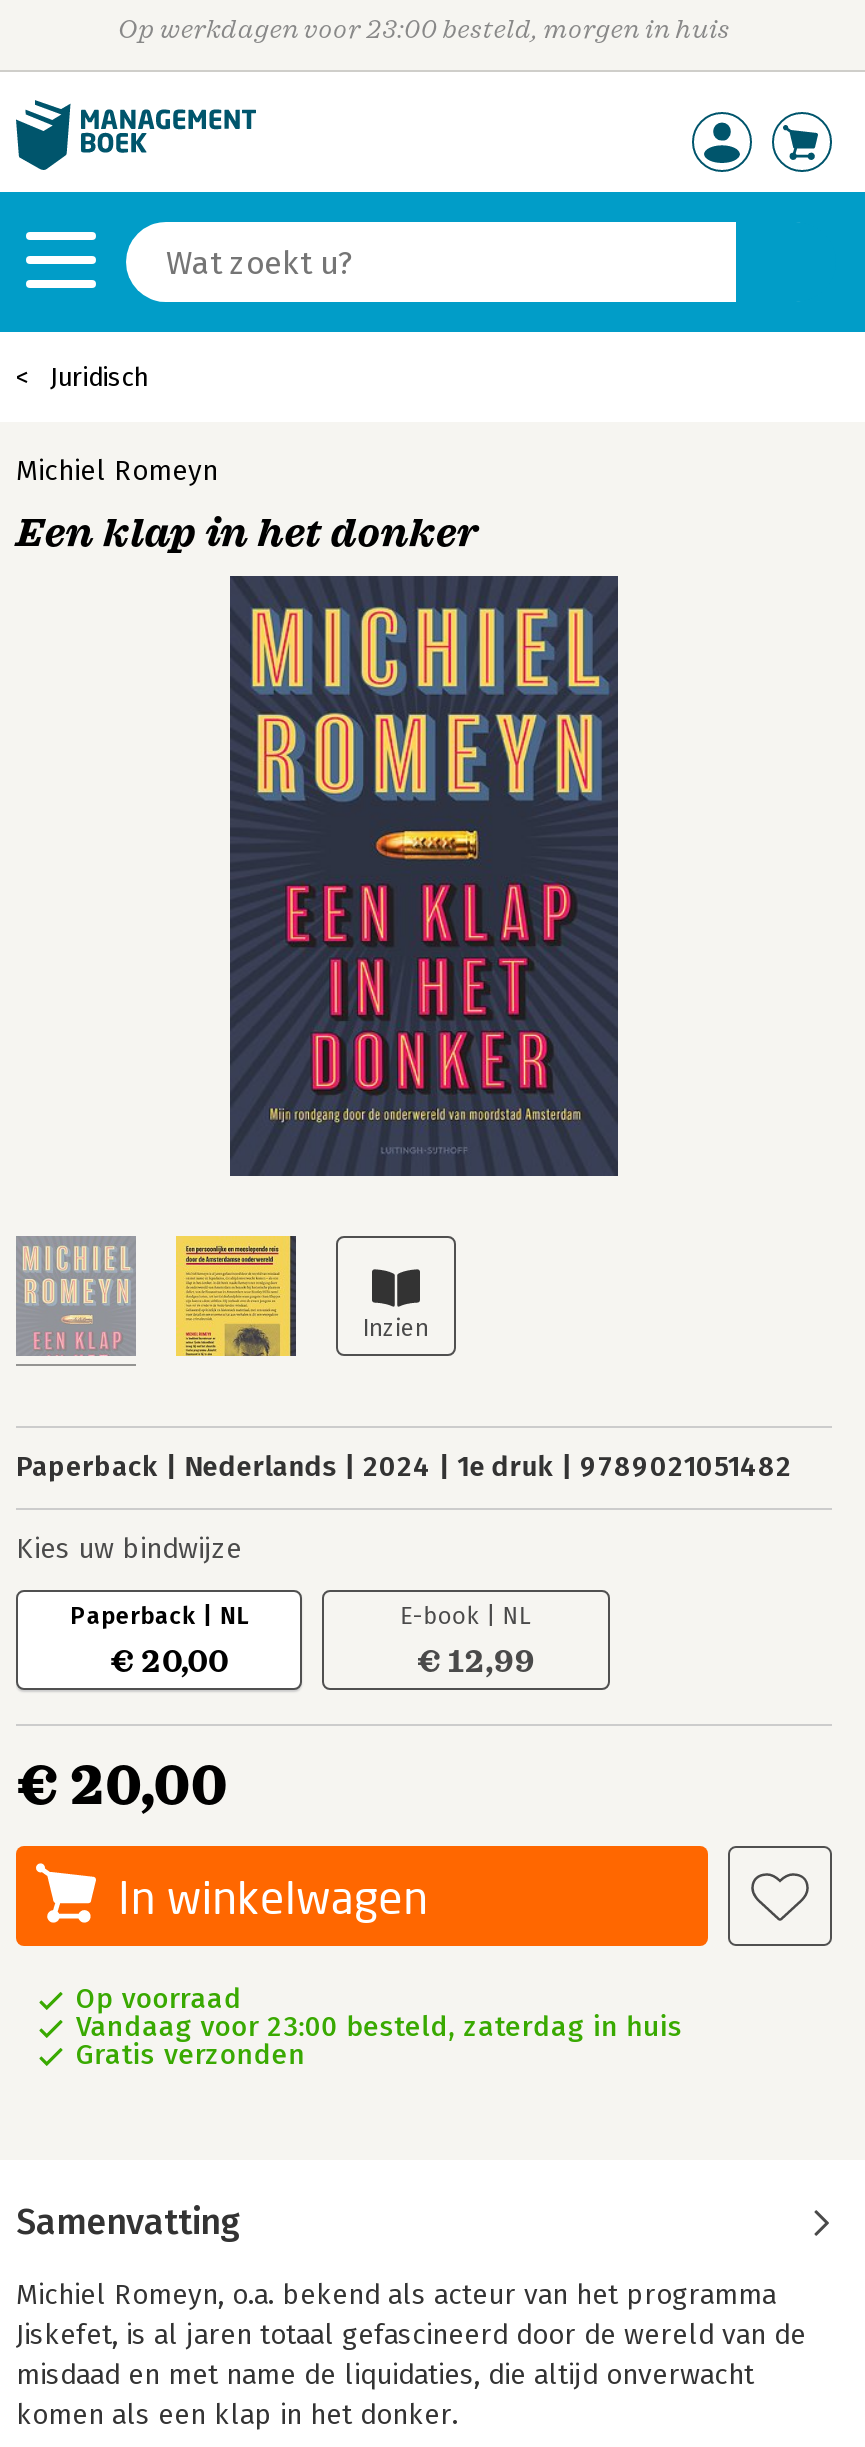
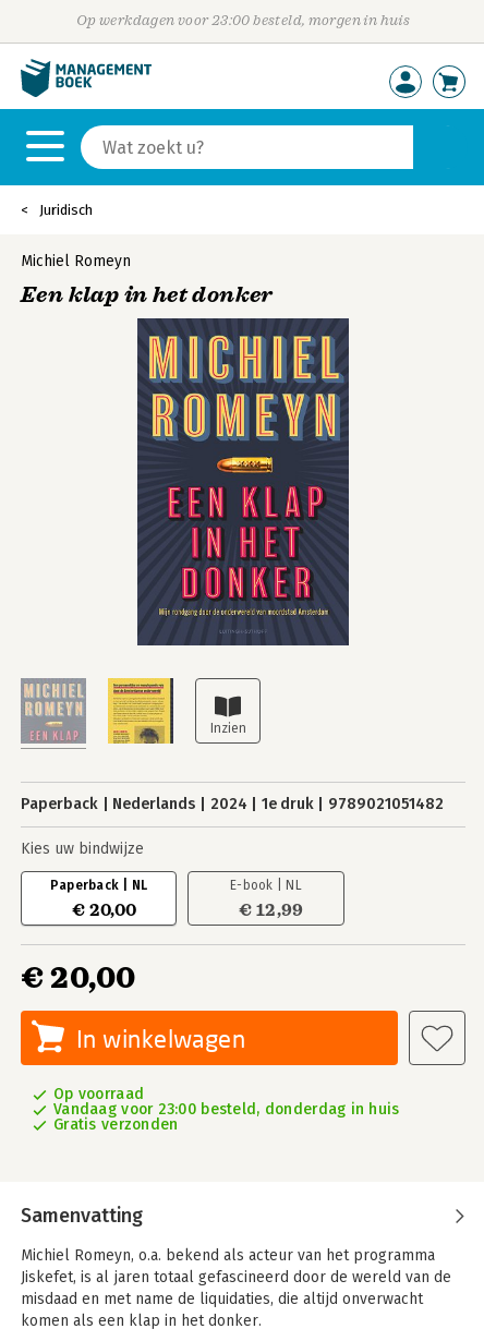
- Vandaag voor 23:00 besteld, zaterdag in huis
+ Vandaag voor 23:00 besteld, donderdag in huis
